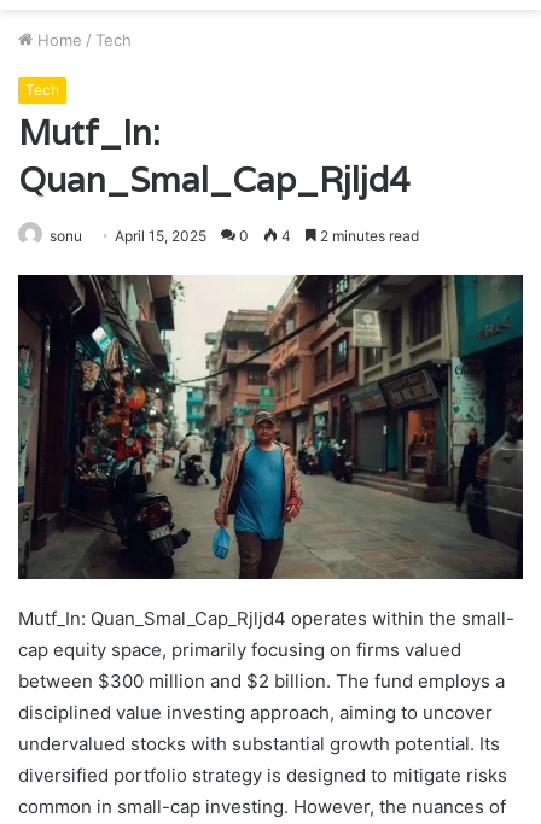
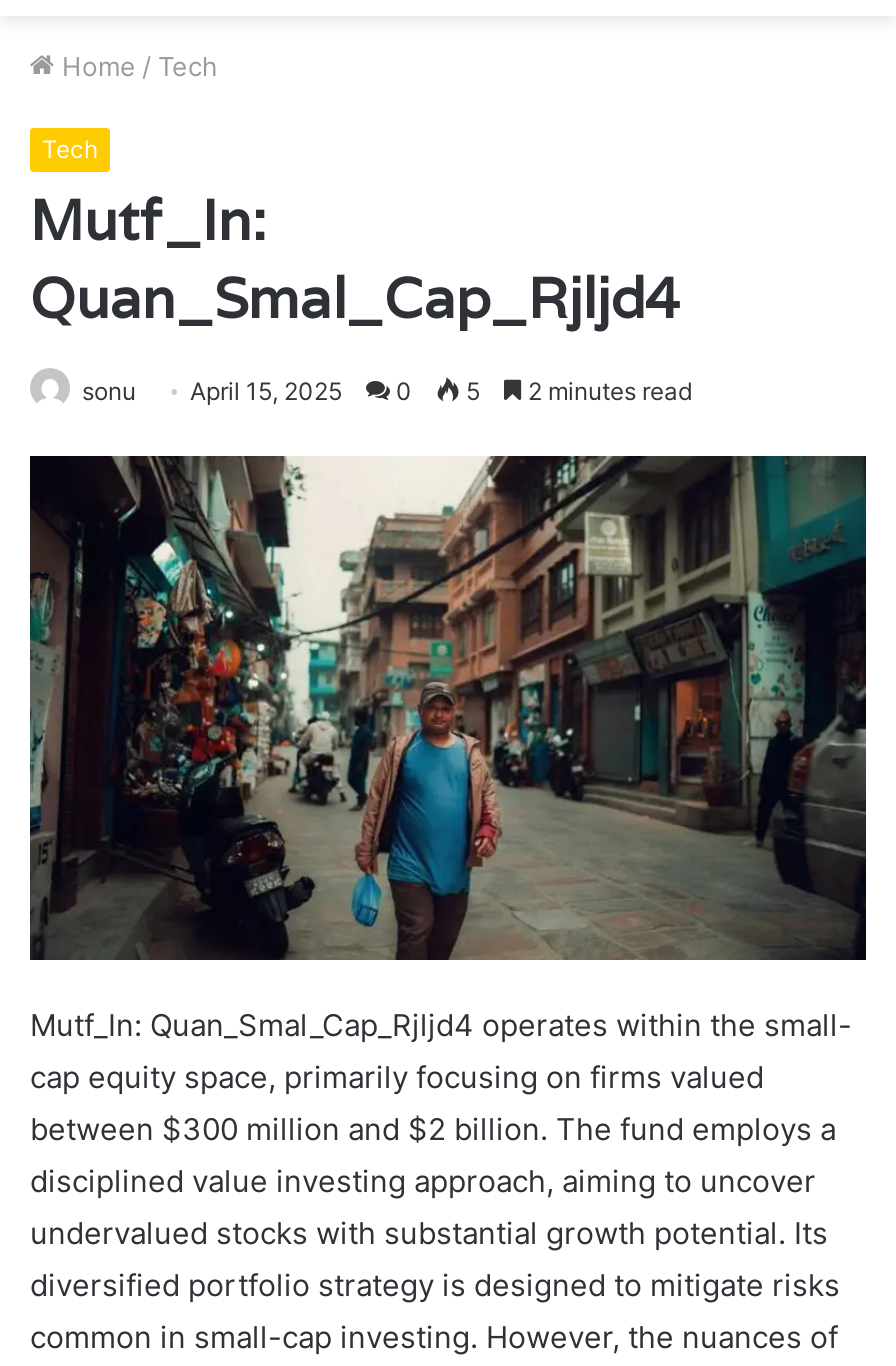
- sonu April 15, 2025 0 4 2 minutes read
+ sonu April 15, 2025 0 5 2 minutes read
